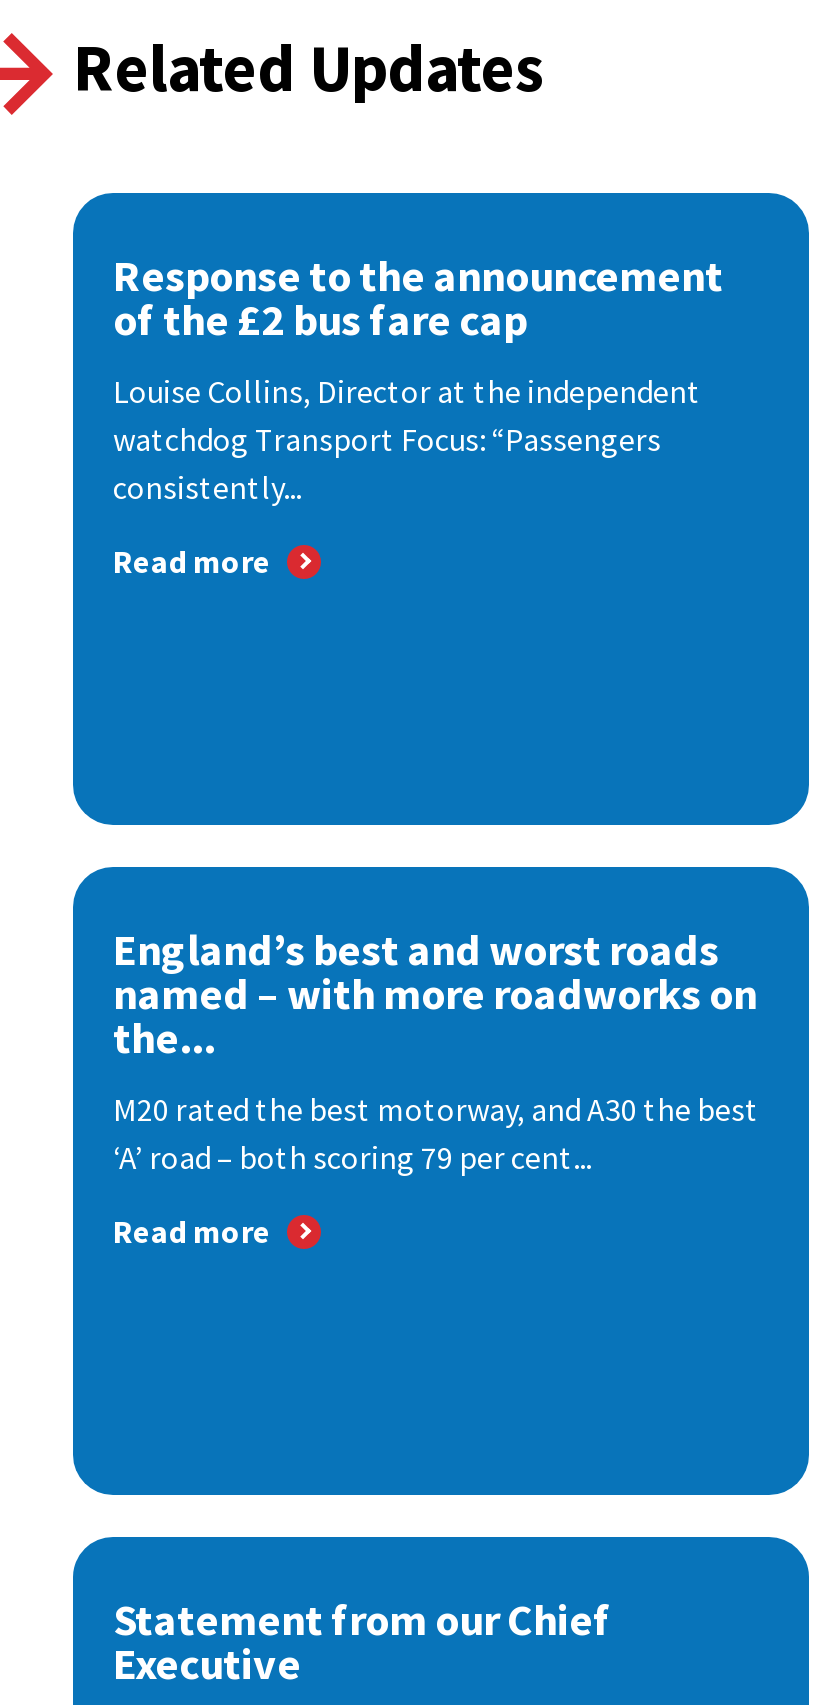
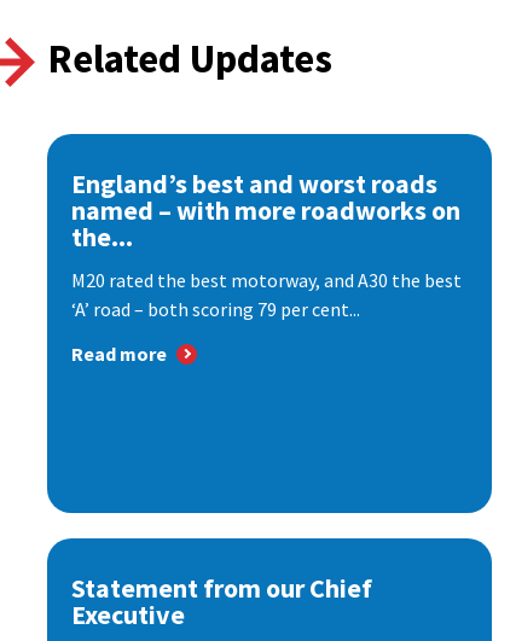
- Response to the announcement
- of the £2 bus fare cap
- Louise Collins, Director at the independent
- watchdog Transport Focus: “Passengers
- consistently...
- Read more
